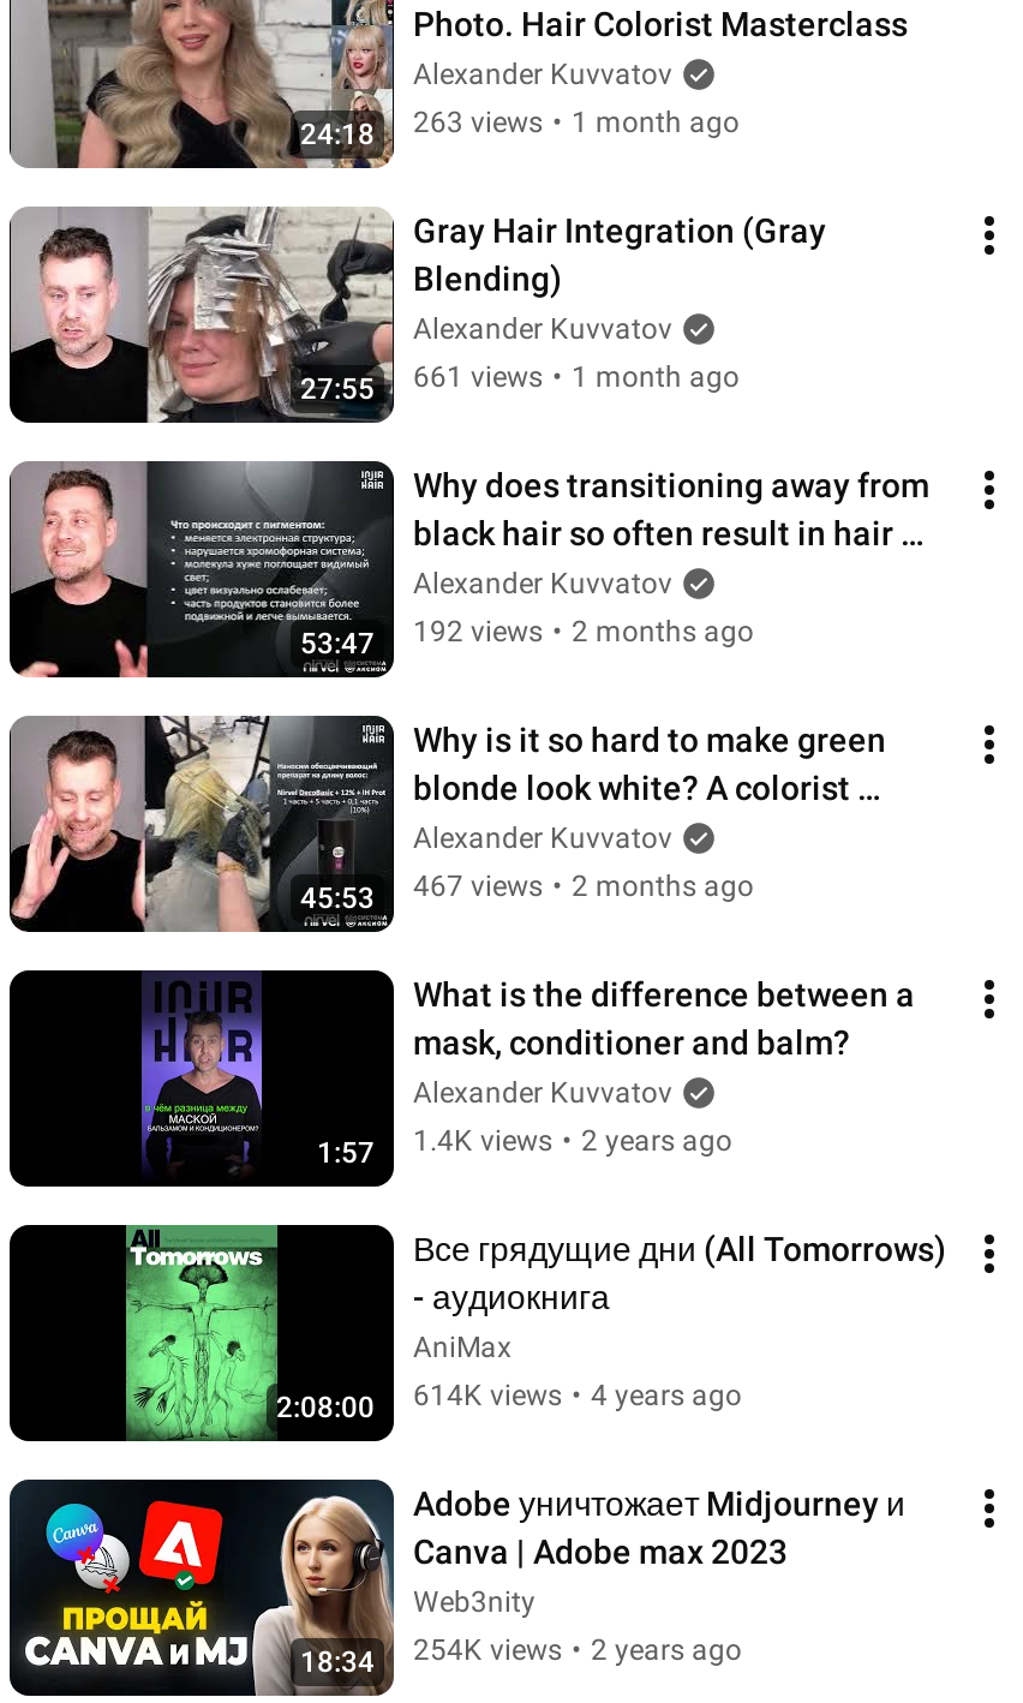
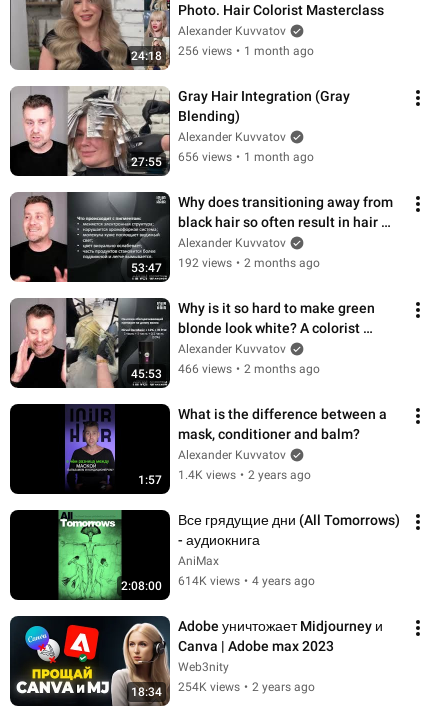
- 263 views • 1 month ago
+ 256 views • 1 month ago

- 661 views • 1 month ago
+ 656 views • 1 month ago

- 467 views • 2 months ago
+ 466 views • 2 months ago
